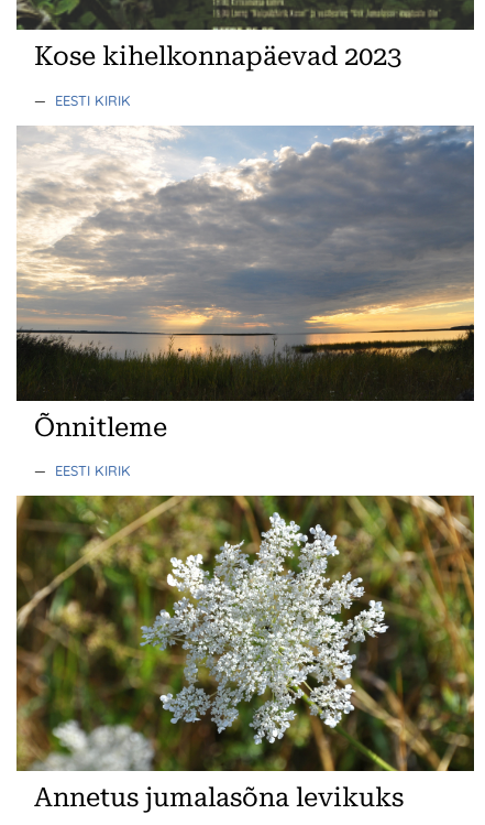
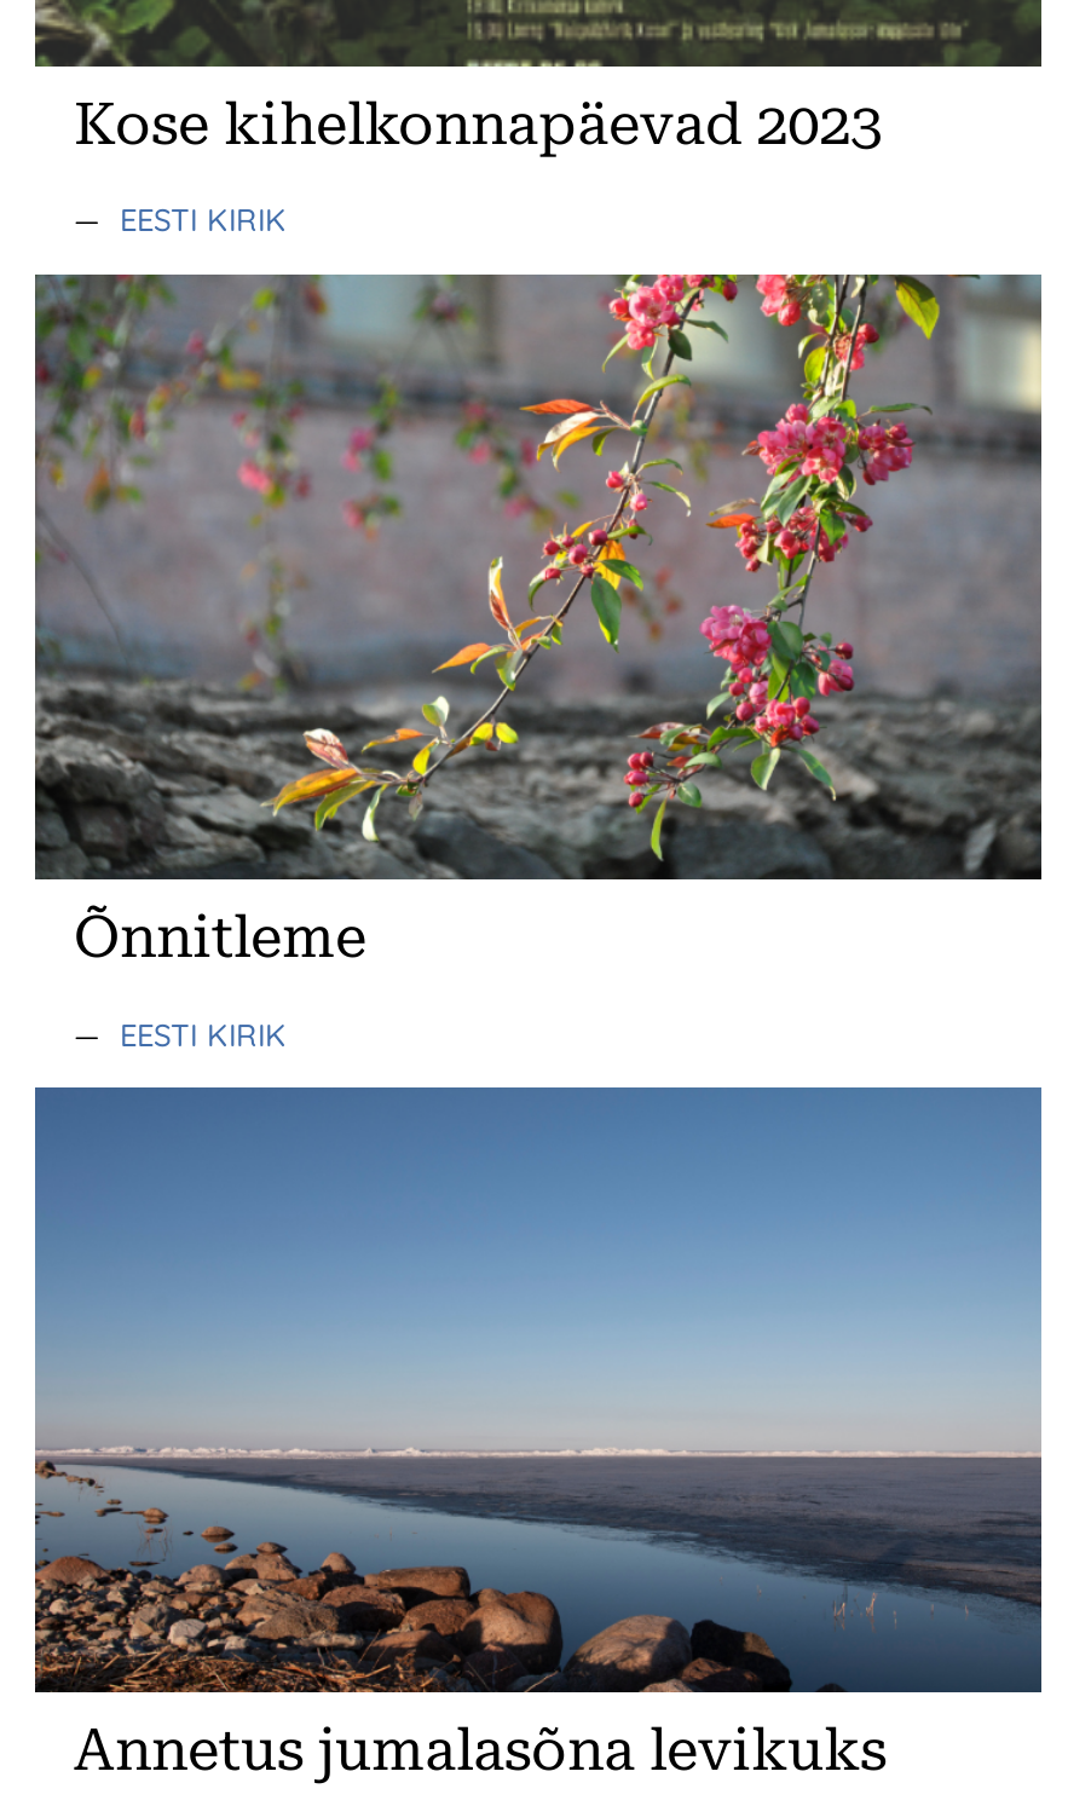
- [image]
+ [image]

- [image]
+ [image]
